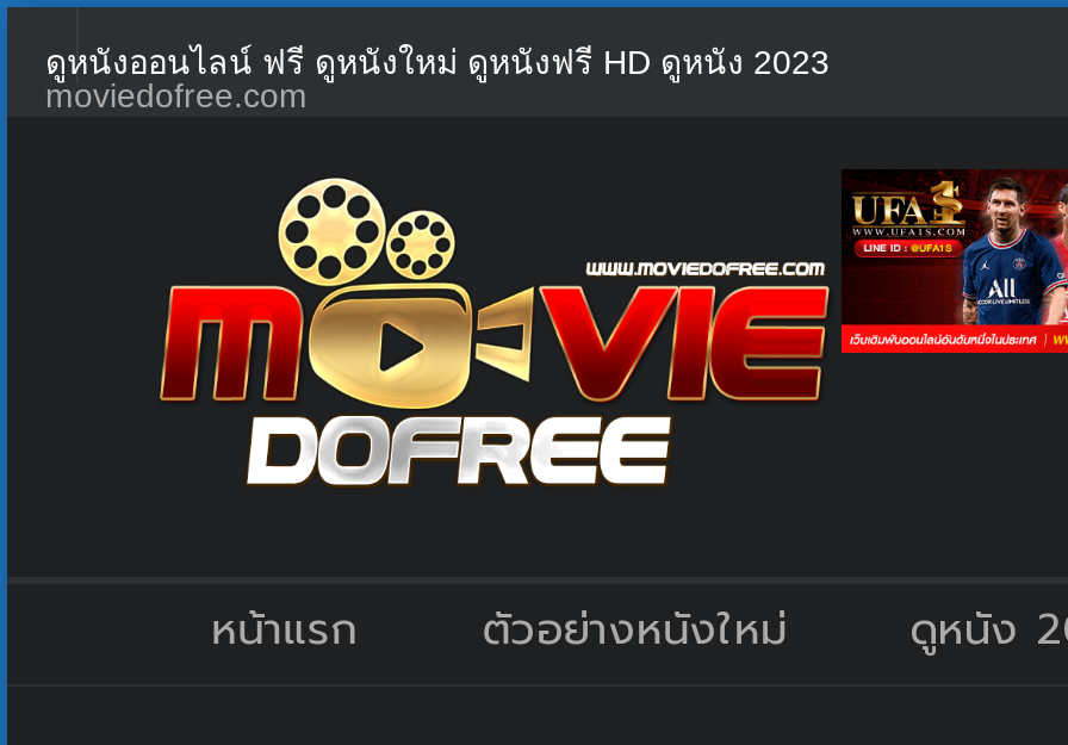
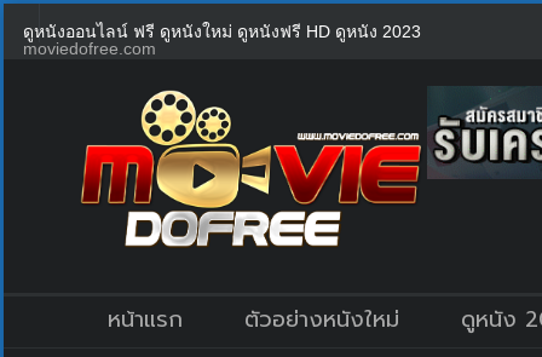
- [image]
+ [image]
